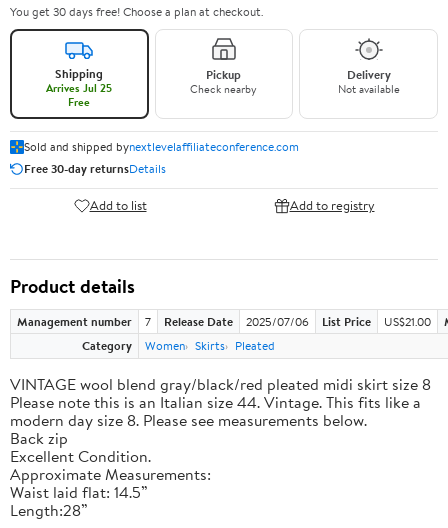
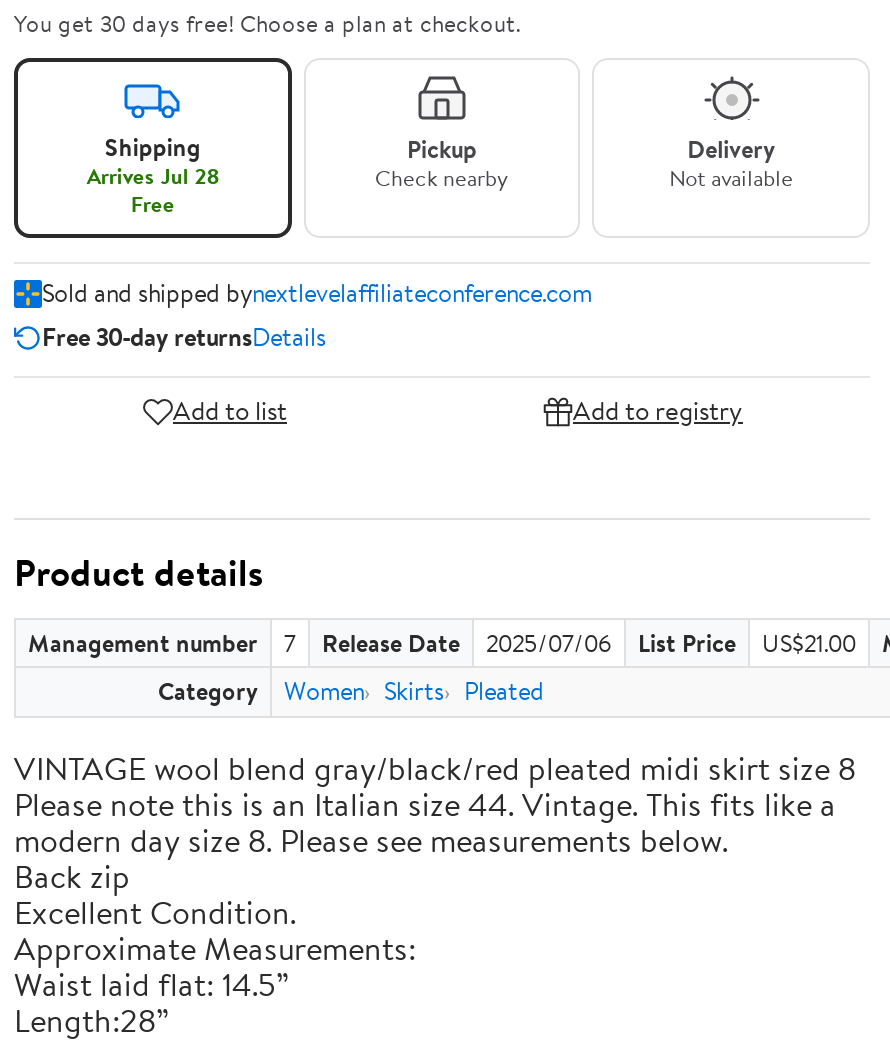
- Arrives Jul 25
+ Arrives Jul 28
